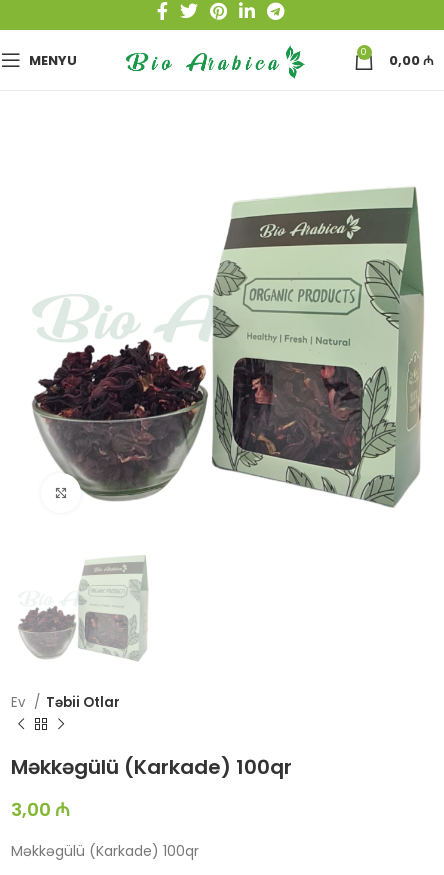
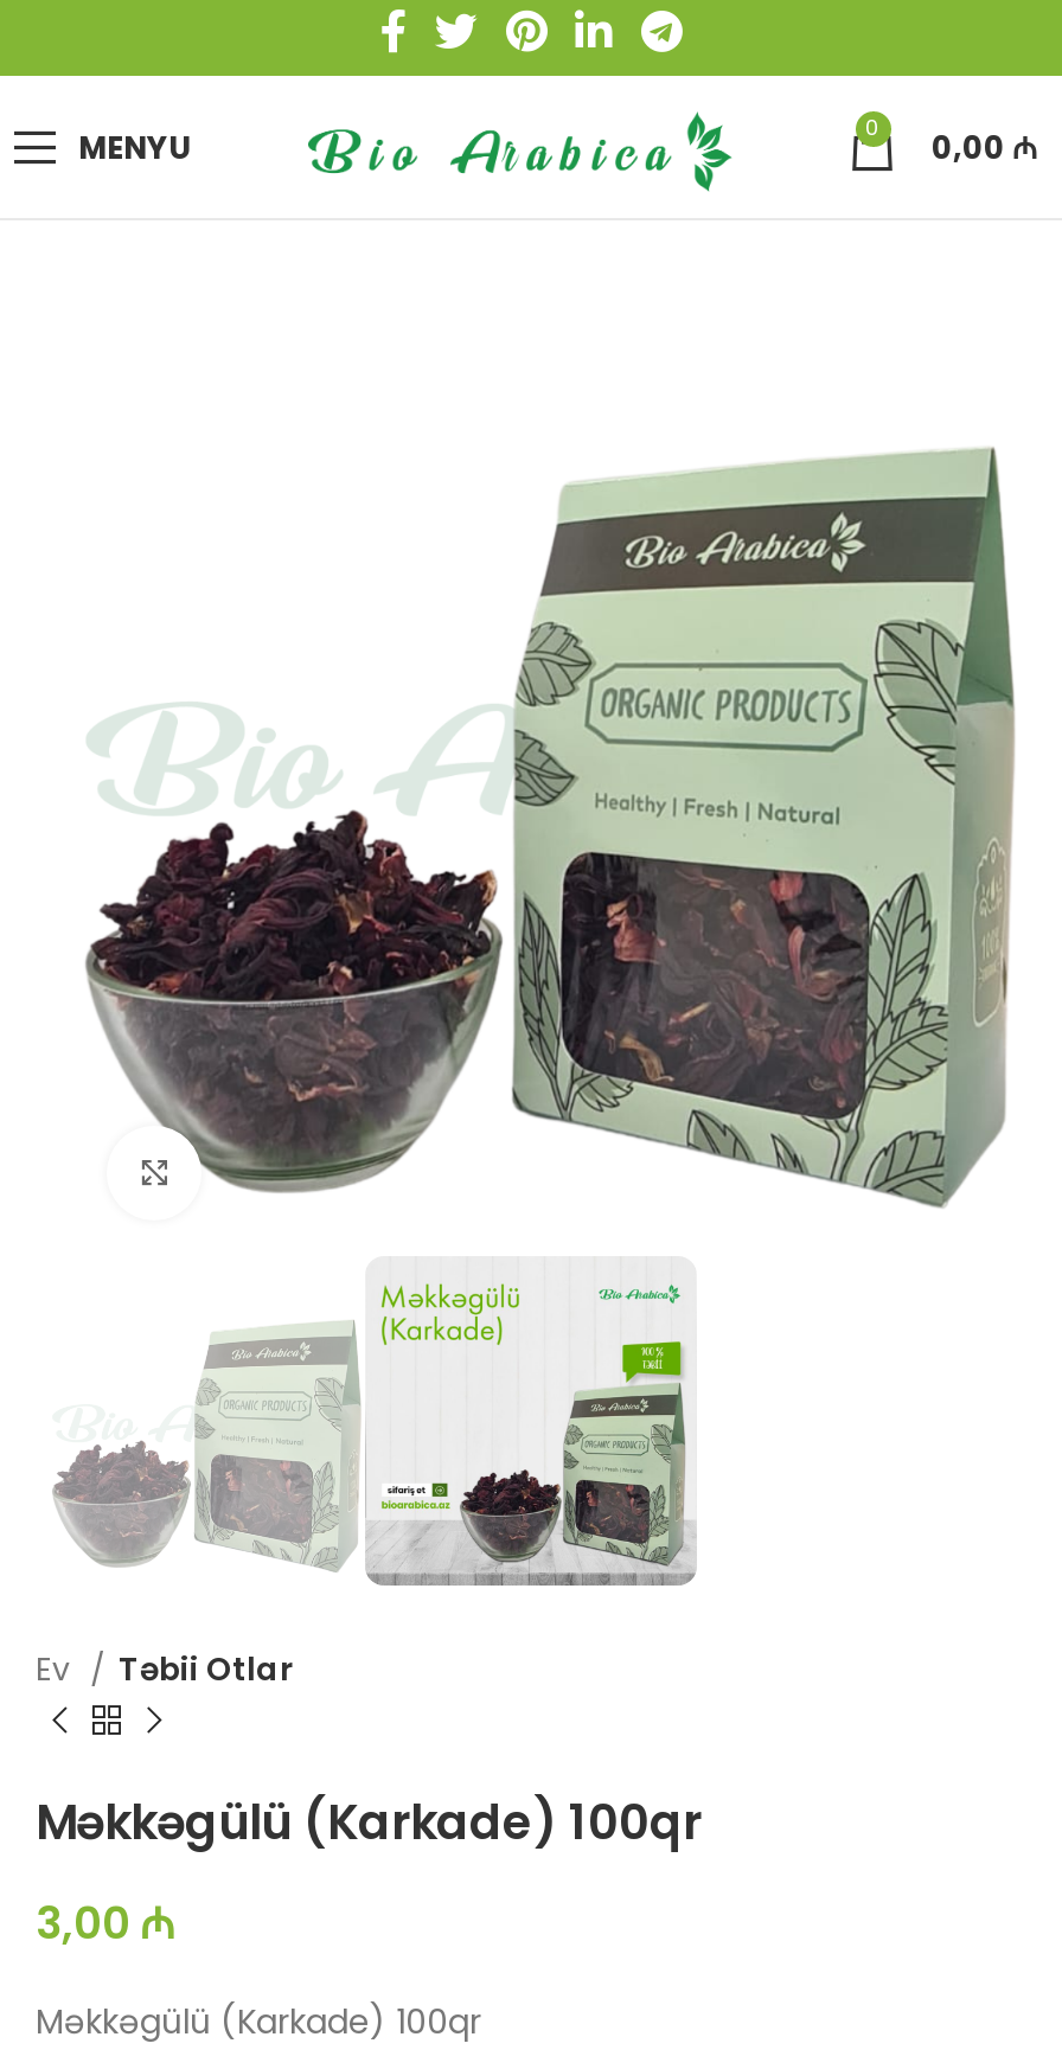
+ [image]
